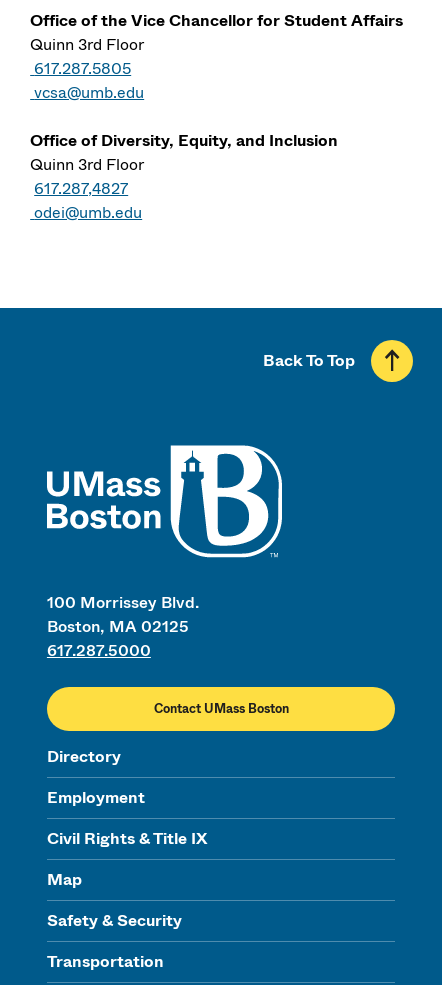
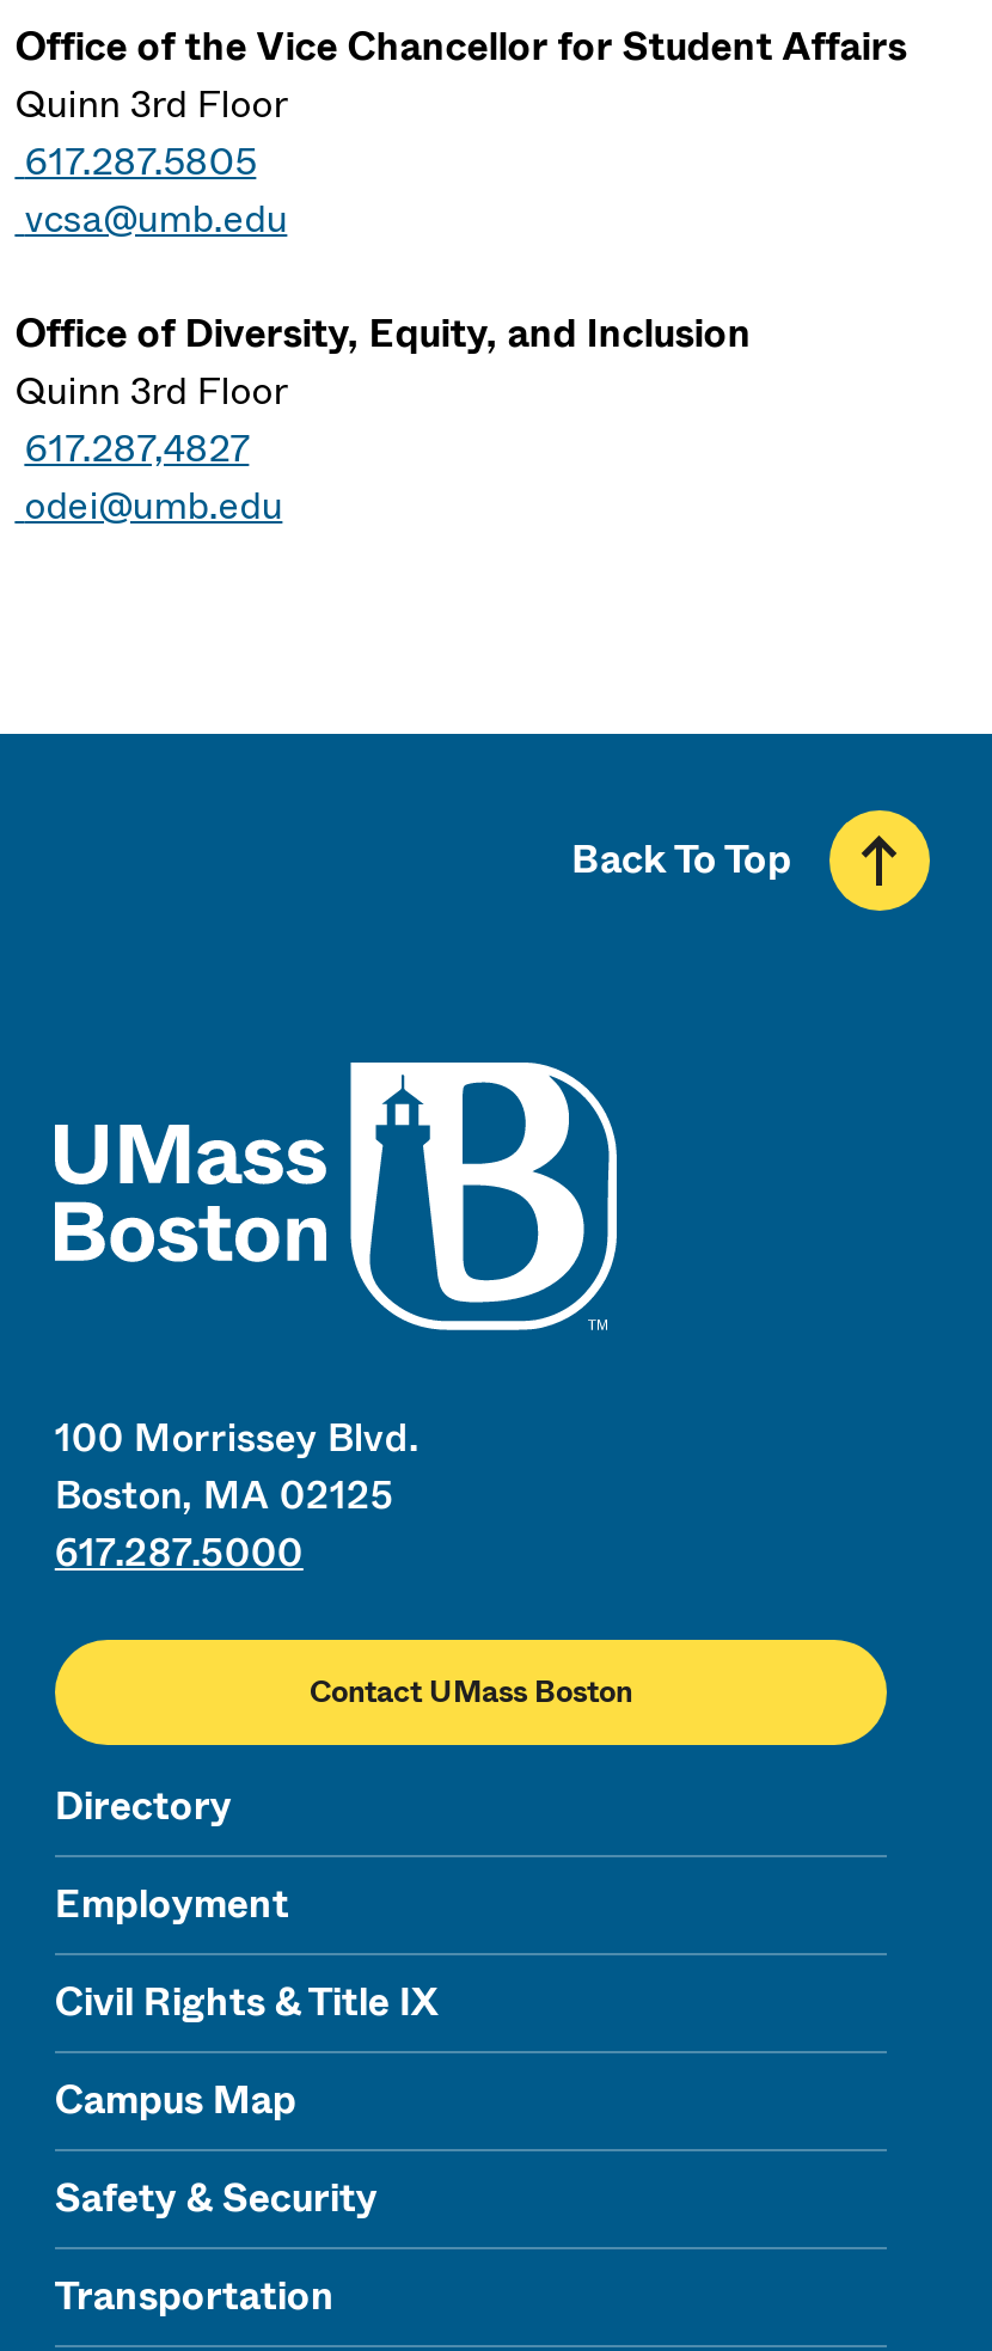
- Map
+ Campus Map
